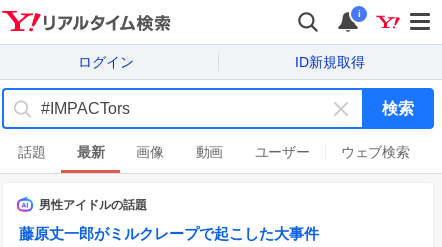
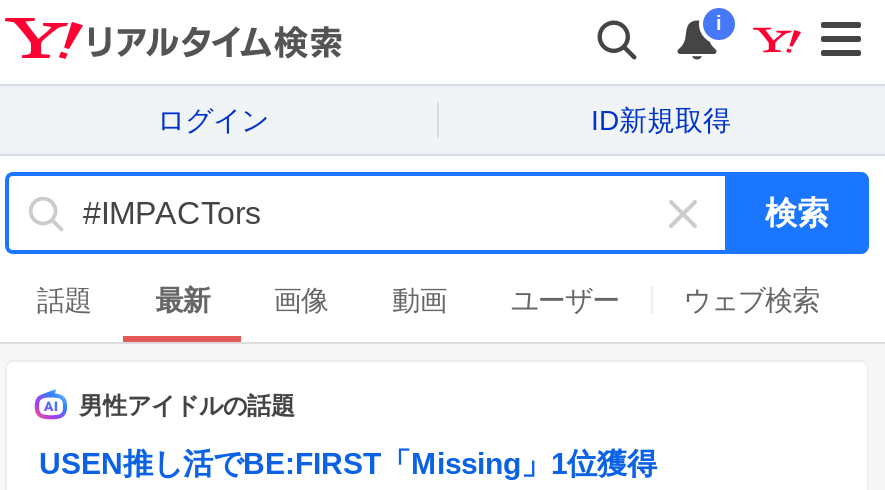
- 藤原丈一郎がミルクレープで起こした大事件
+ USEN推し活でBE:FIRST「Missing」1位獲得
